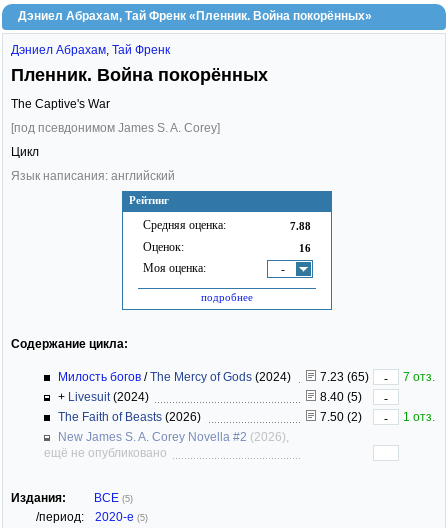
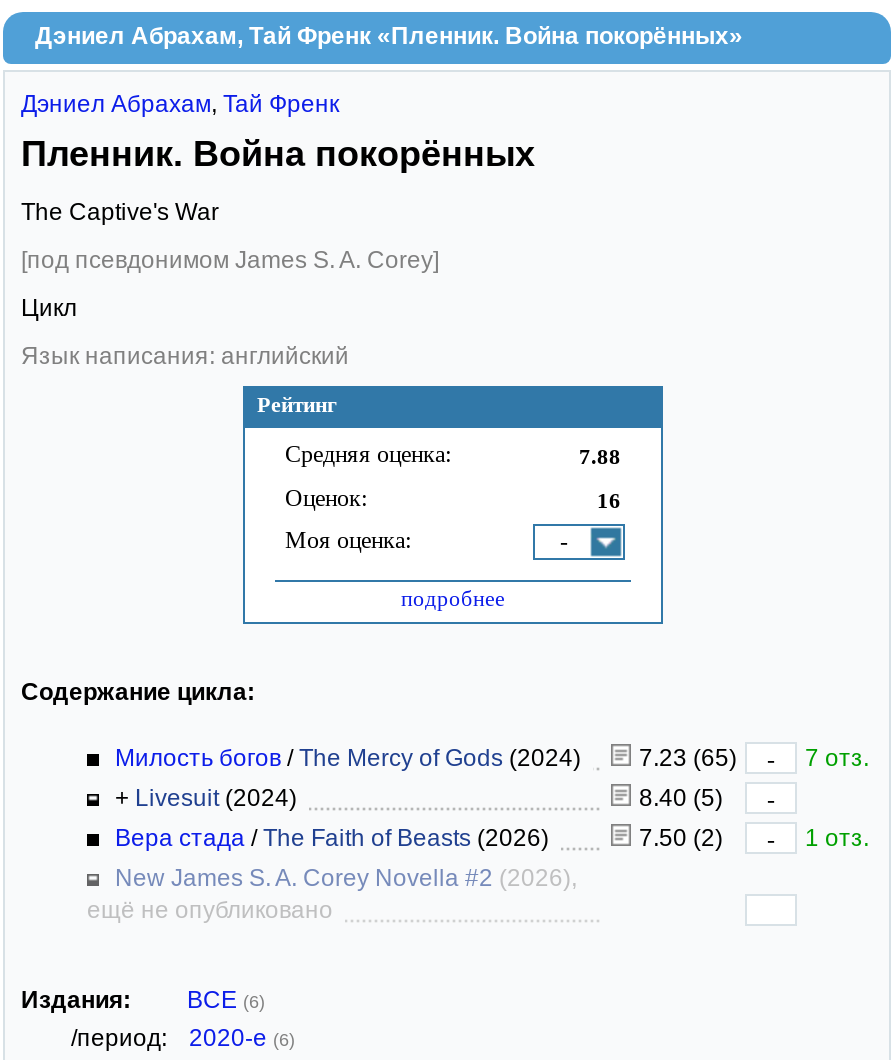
- The Faith of Beasts (2026)
+ Вера стада / The Faith of Beasts (2026)

- Издания: ВСЕ (5)
+ Издания: ВСЕ (6)

- /период: 2020-е (5)
+ /период: 2020-е (6)
